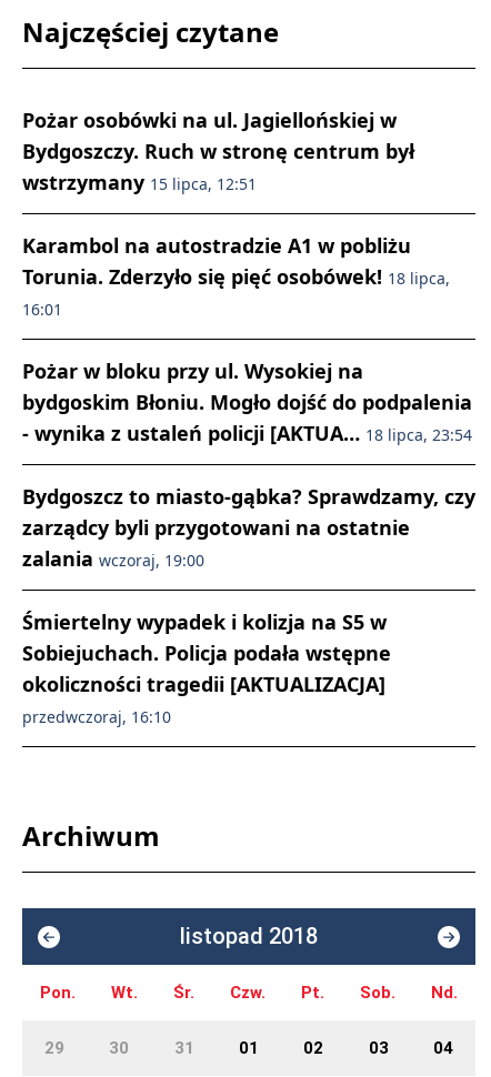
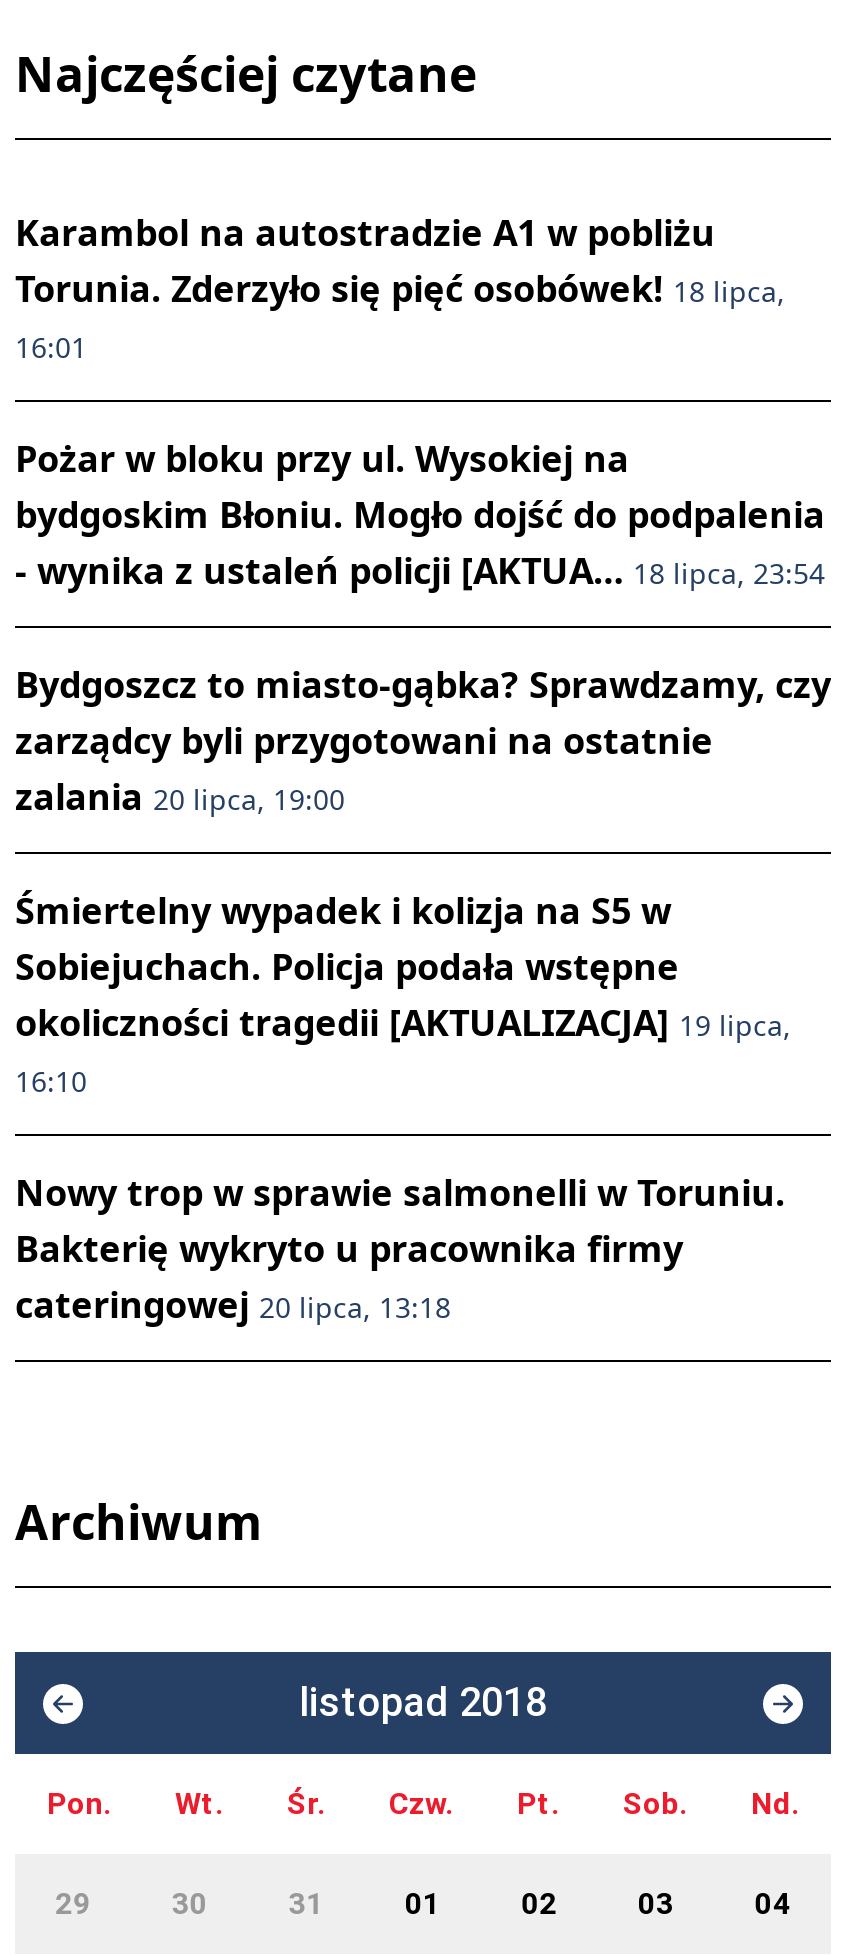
- Pożar osobówki na ul. Jagiellońskiej w
- Bydgoszczy. Ruch w stronę centrum był
- wstrzymany 15 lipca, 12:51

moved up: Karambol na autostradzie A1 w pobliżu | Torunia. Zderzyło się pięć osobówek! 18 lipca, | 16:01 | Pożar w bloku przy ul. Wysokiej na | bydgoskim Błoniu. Mogło dojść do podpalenia | - wynika z ustaleń policji [AKTUA… 18 lipca, 23:54 | Bydgoszcz to miasto-gąbka? Sprawdzamy, czy | zarządcy byli przygotowani na ostatnie

- zalania wczoraj, 19:00
+ zalania 20 lipca, 19:00

moved up: Śmiertelny wypadek i kolizja na S5 w | Sobiejuchach. Policja podała wstępne

- okoliczności tragedii [AKTUALIZACJA]
- przedwczoraj, 16:10
+ okoliczności tragedii [AKTUALIZACJA] 19 lipca,
+ 16:10
+ Nowy trop w sprawie salmonelli w Toruniu.
+ Bakterię wykryto u pracownika firmy
+ cateringowej 20 lipca, 13:18
